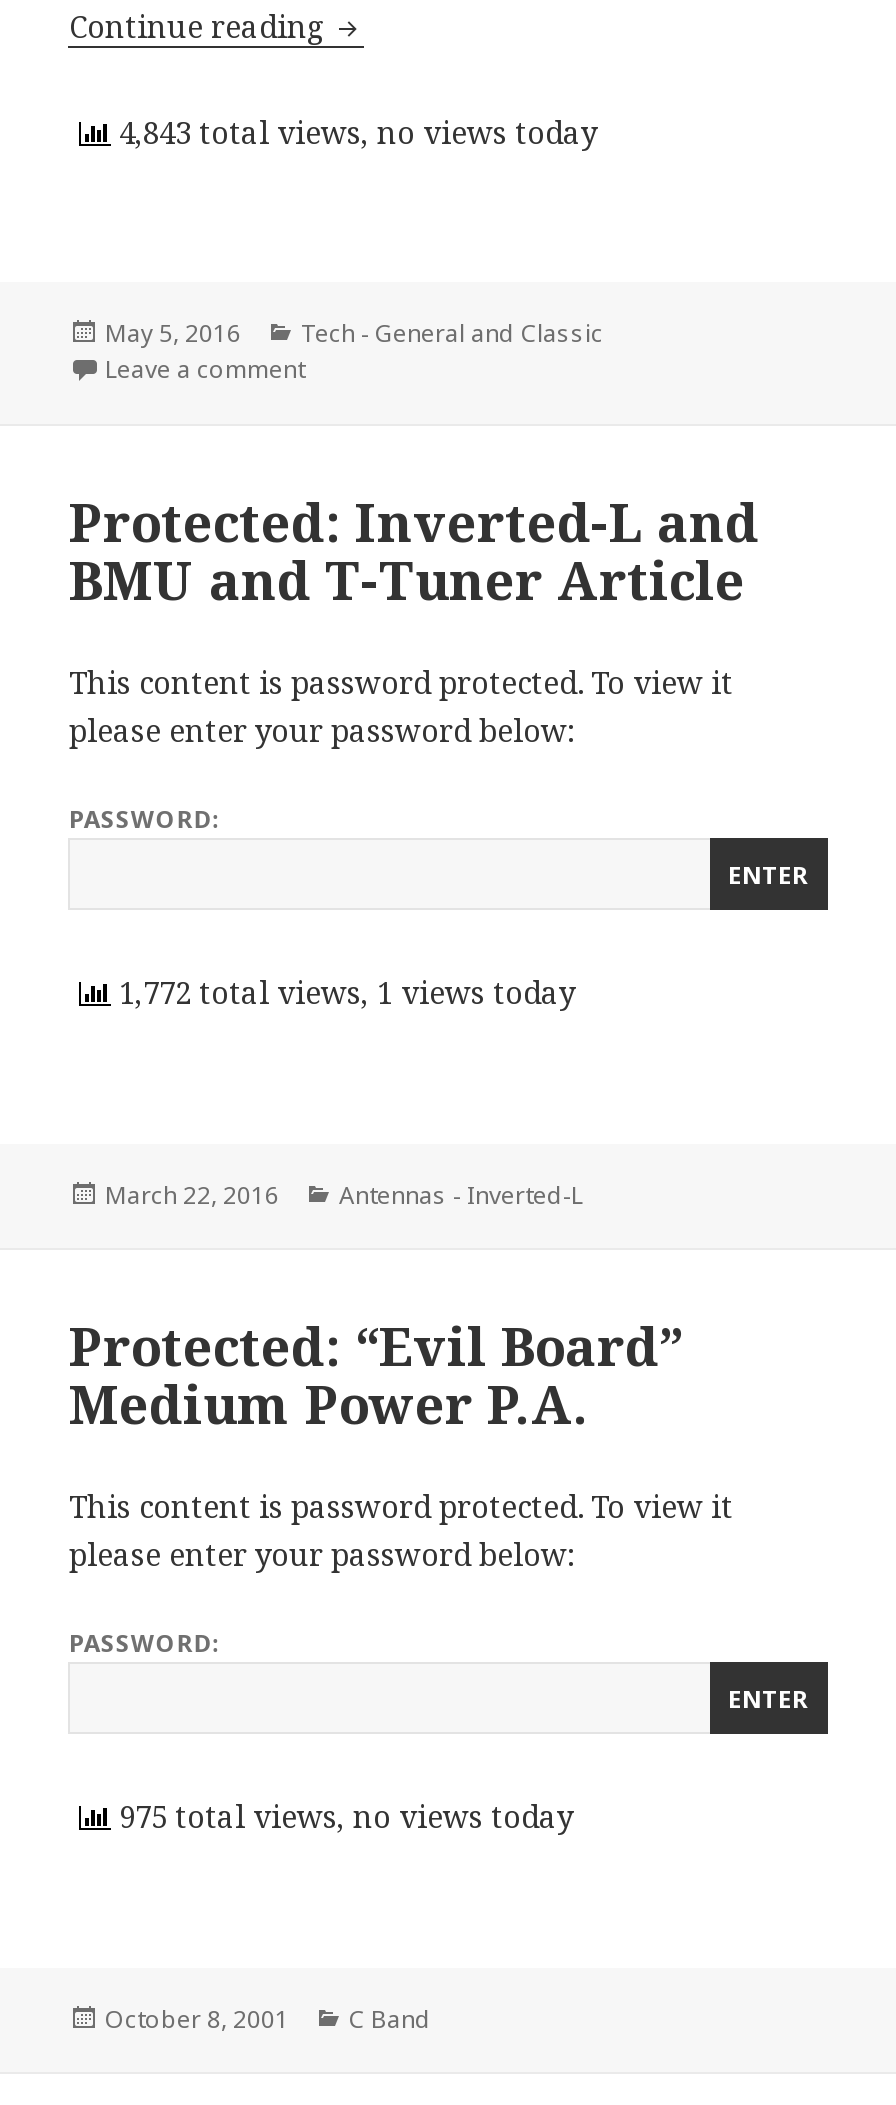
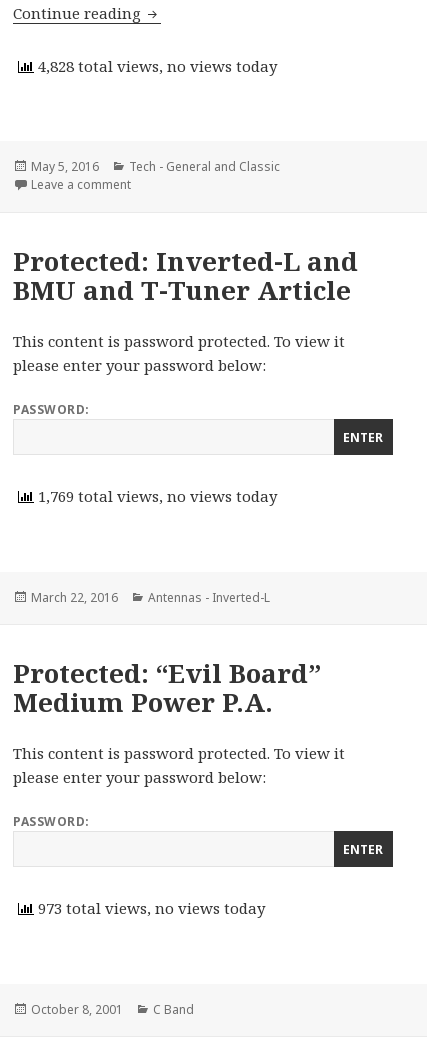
- 4,843 total views, no views today
+ 4,828 total views, no views today

- 1,772 total views, 1 views today
+ 1,769 total views, no views today

- 975 total views, no views today
+ 973 total views, no views today
